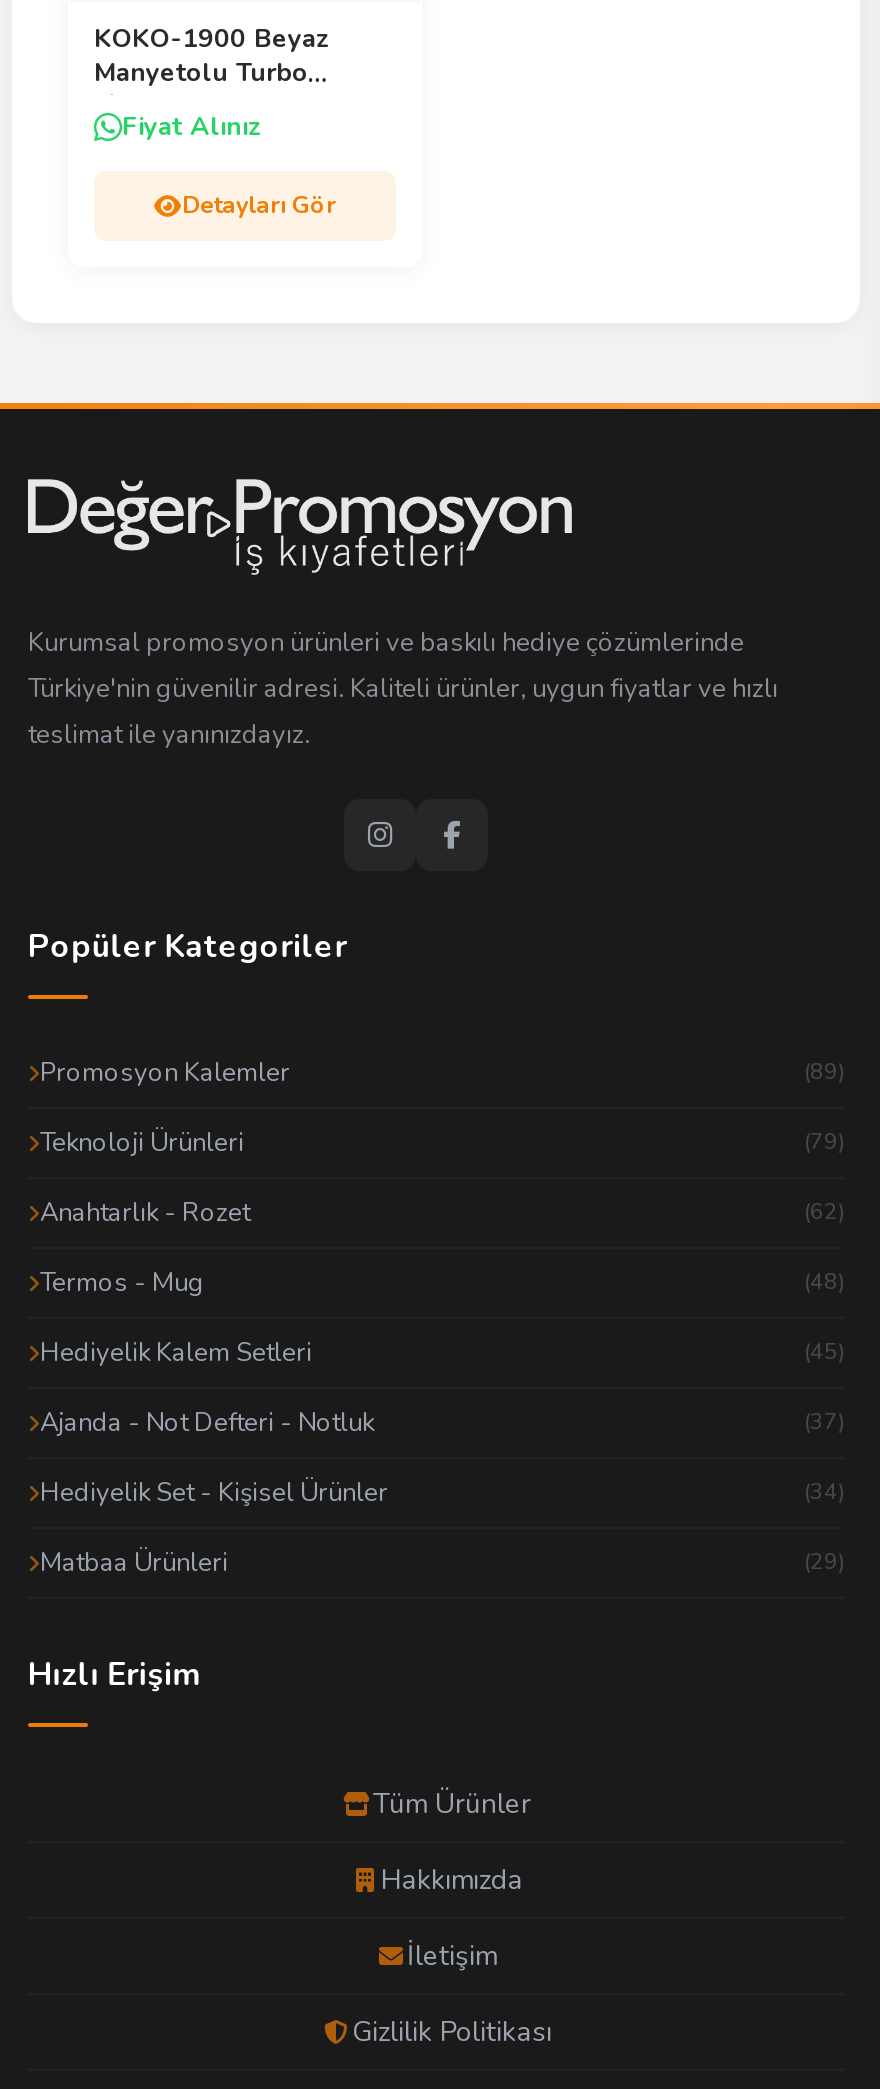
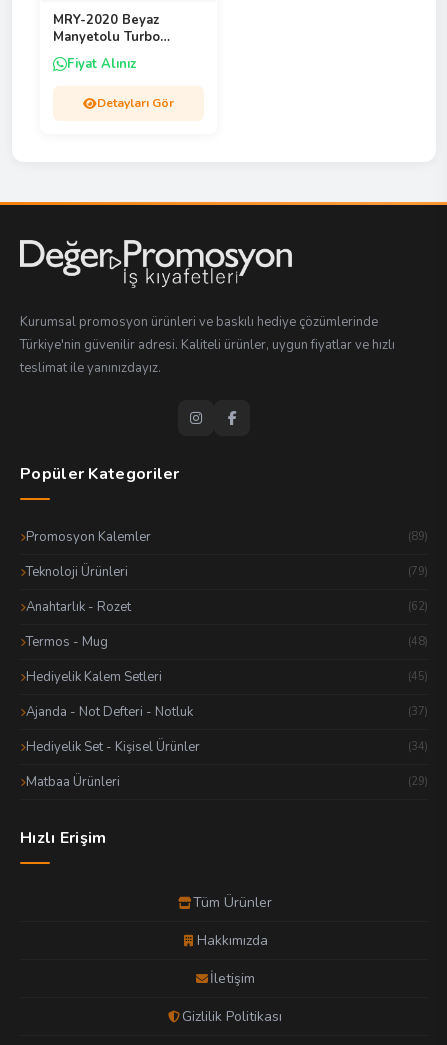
- KOKO-1900 Beyaz
+ MRY-2020 Beyaz
